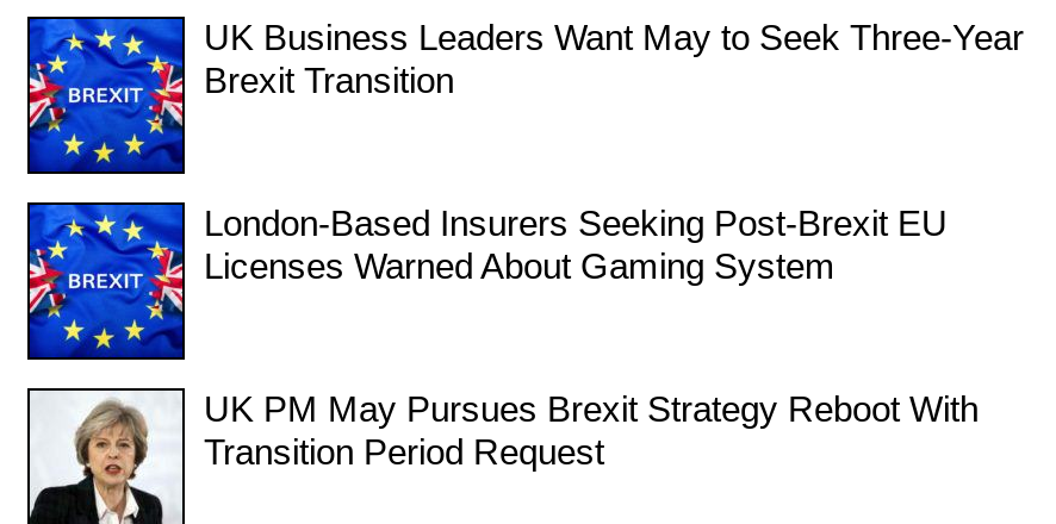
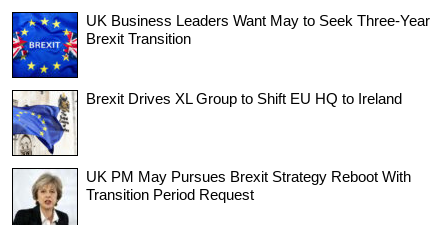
- [image]
- London-Based Insurers Seeking Post-Brexit EU
- Licenses Warned About Gaming System
+ [image]
+ Brexit Drives XL Group to Shift EU HQ to Ireland
